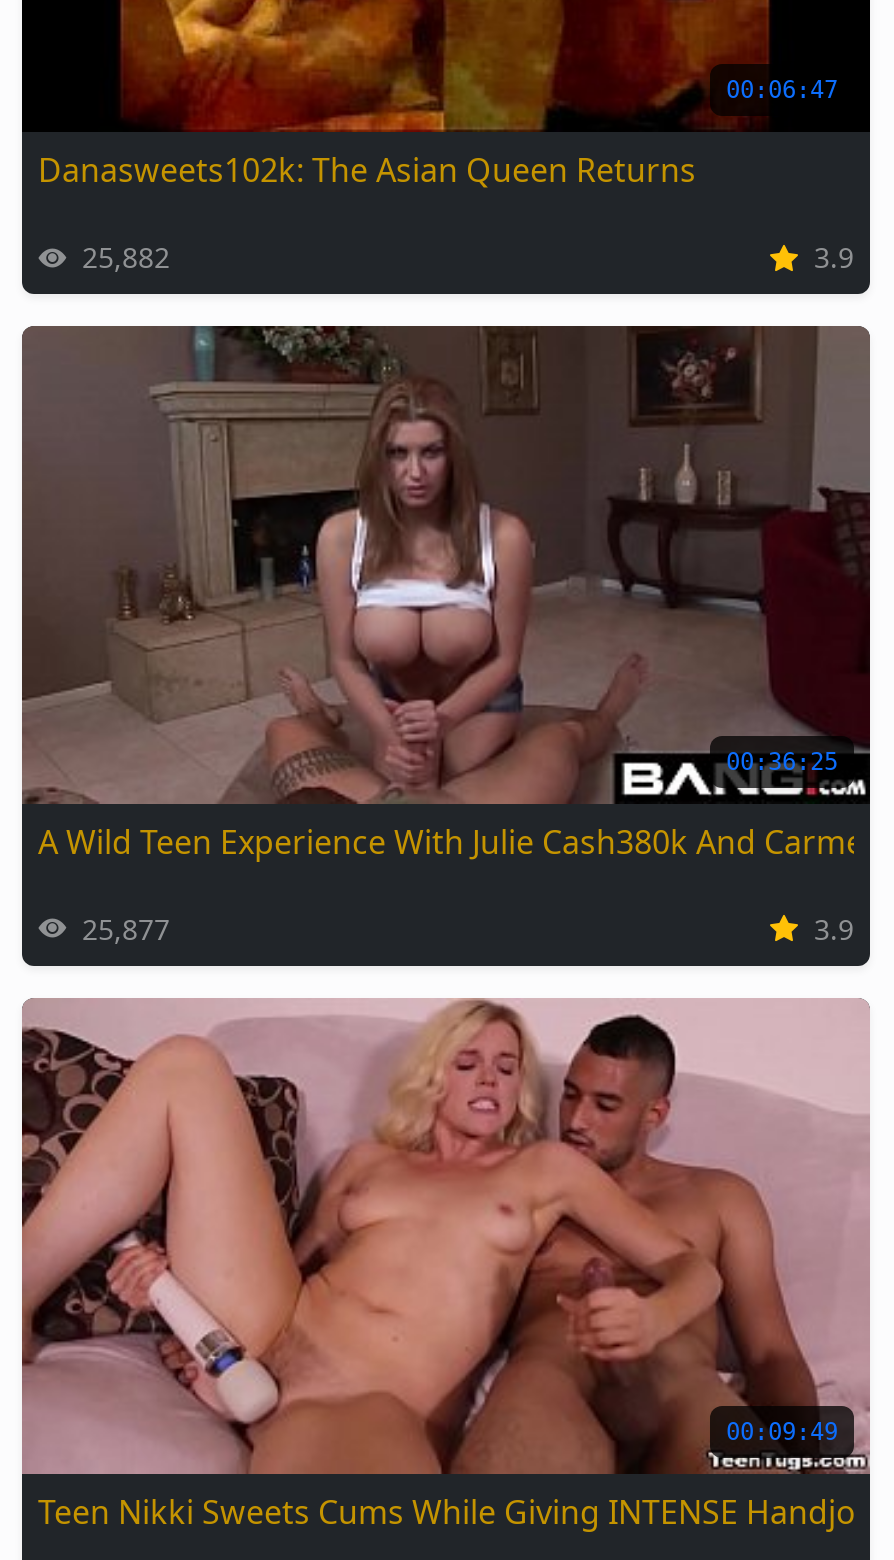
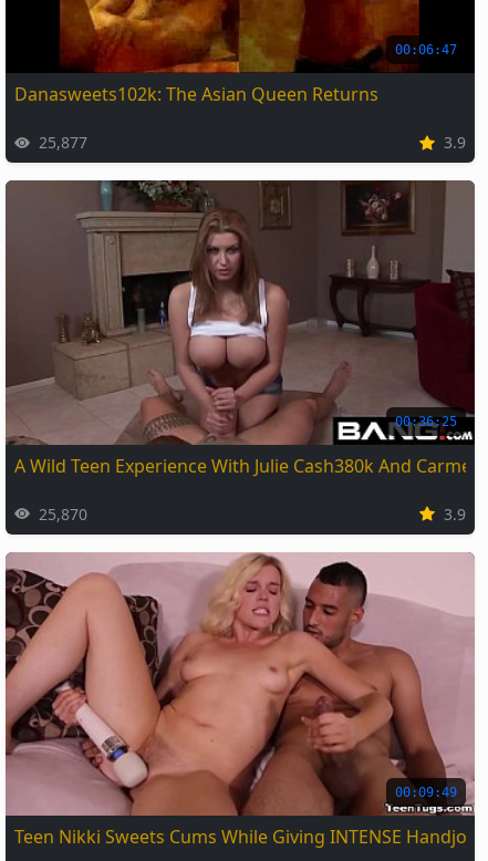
- 25,882
+ 25,877

- 25,877
+ 25,870
